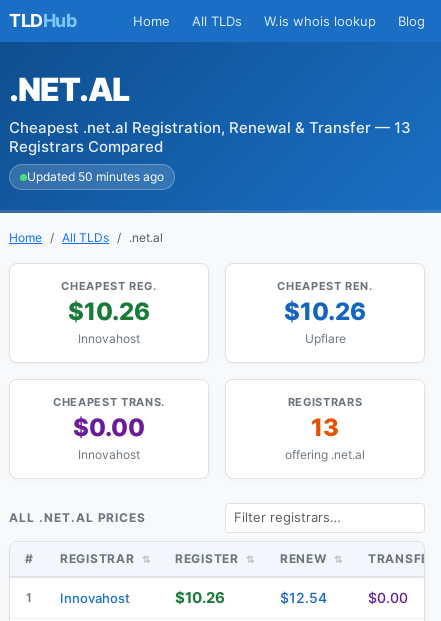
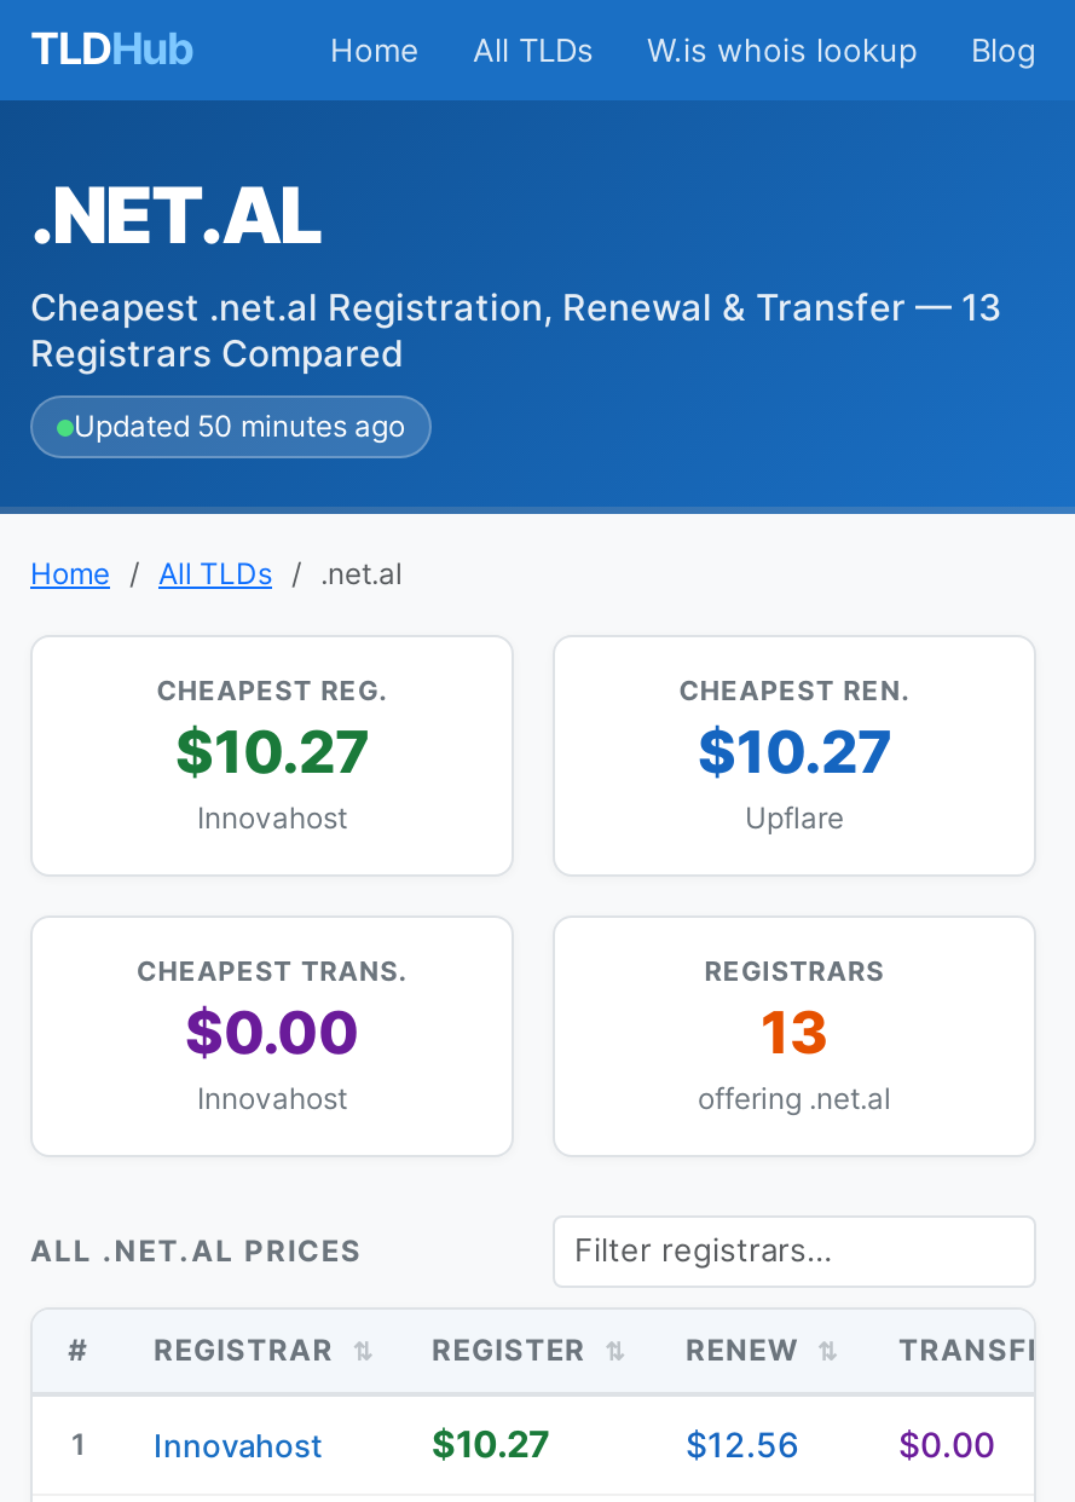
- $10.26
+ $10.27

- $10.26
+ $10.27

- $10.26
+ $10.27

- $12.54
+ $12.56
